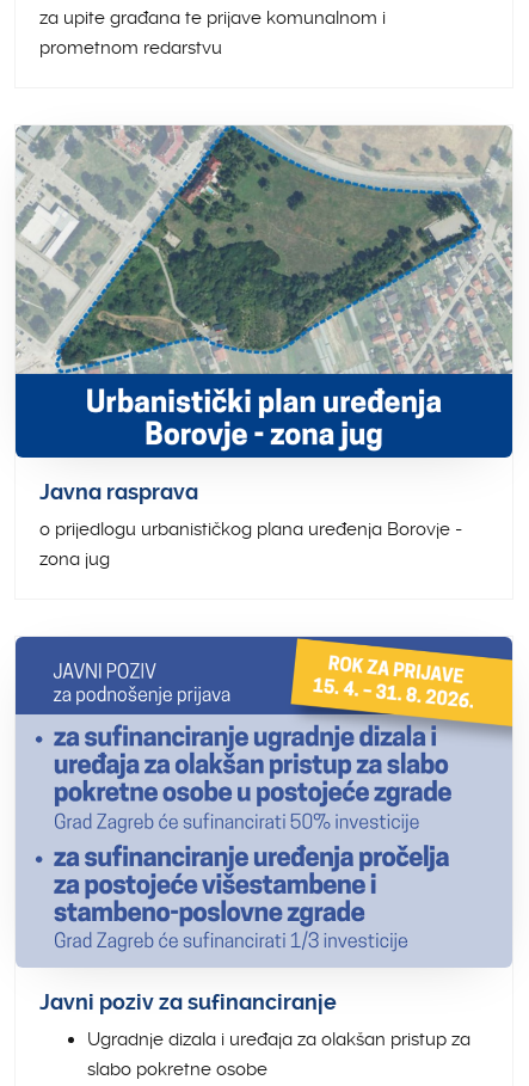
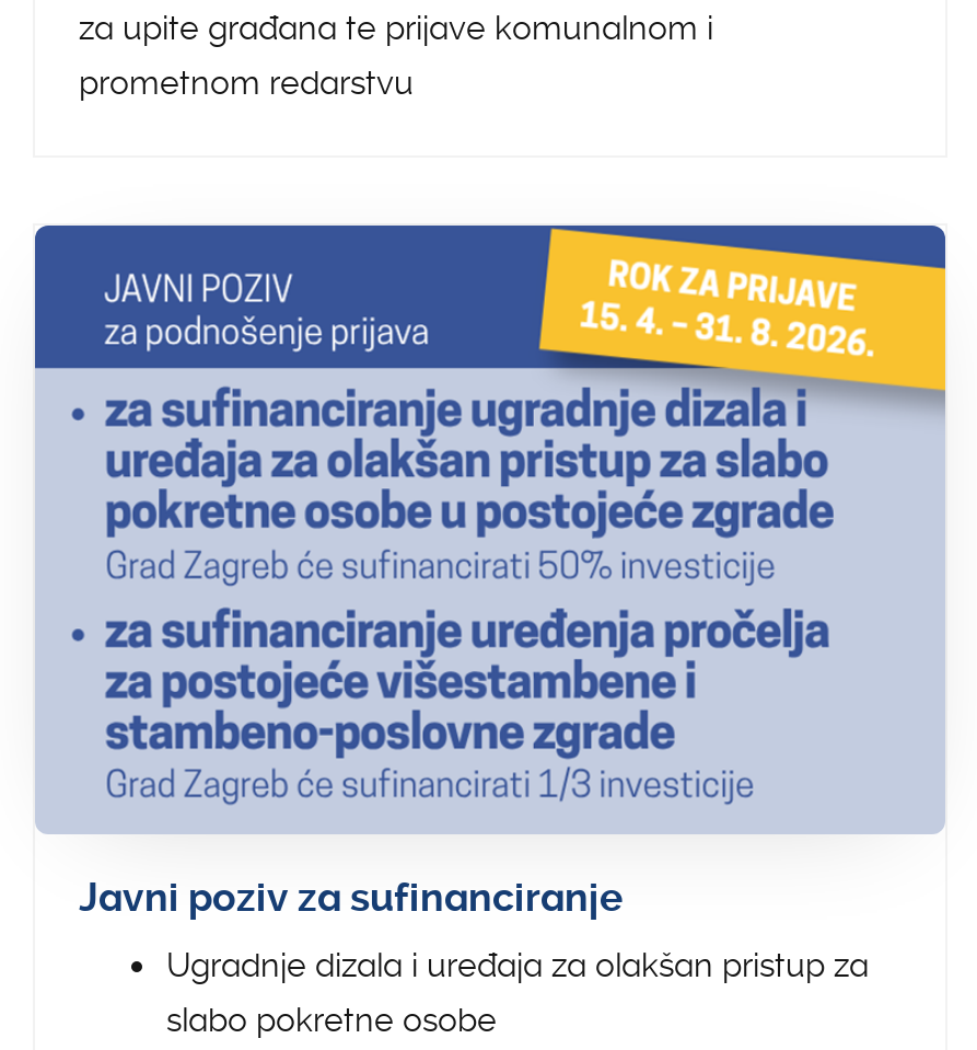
- [image]
- Javna rasprava
- o prijedlogu urbanističkog plana uređenja Borovje -
- zona jug
